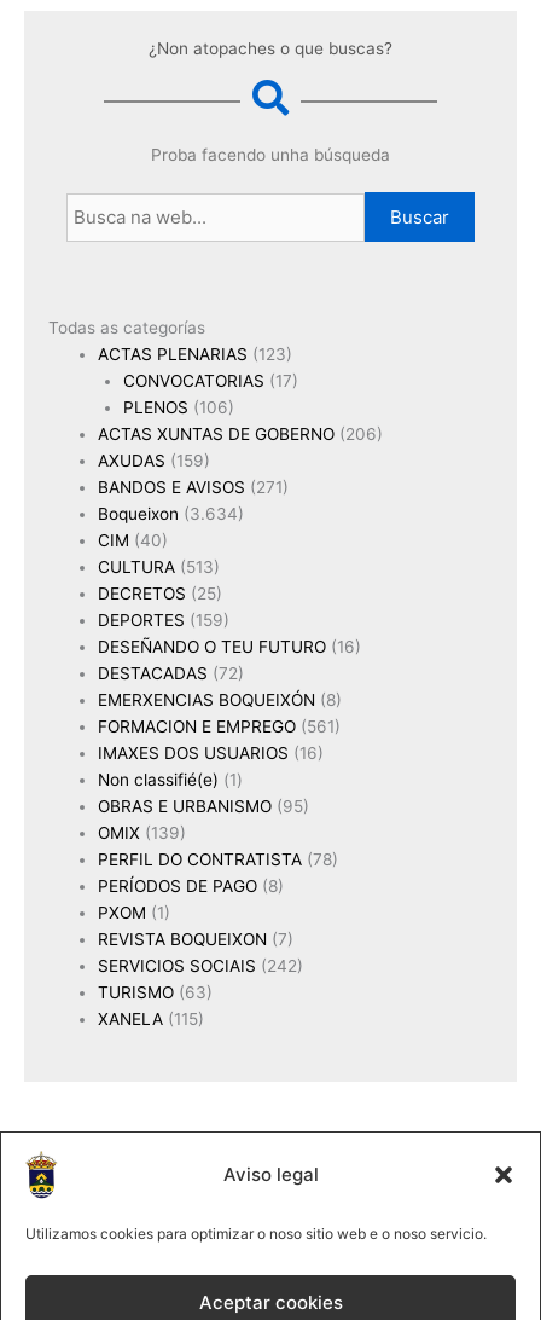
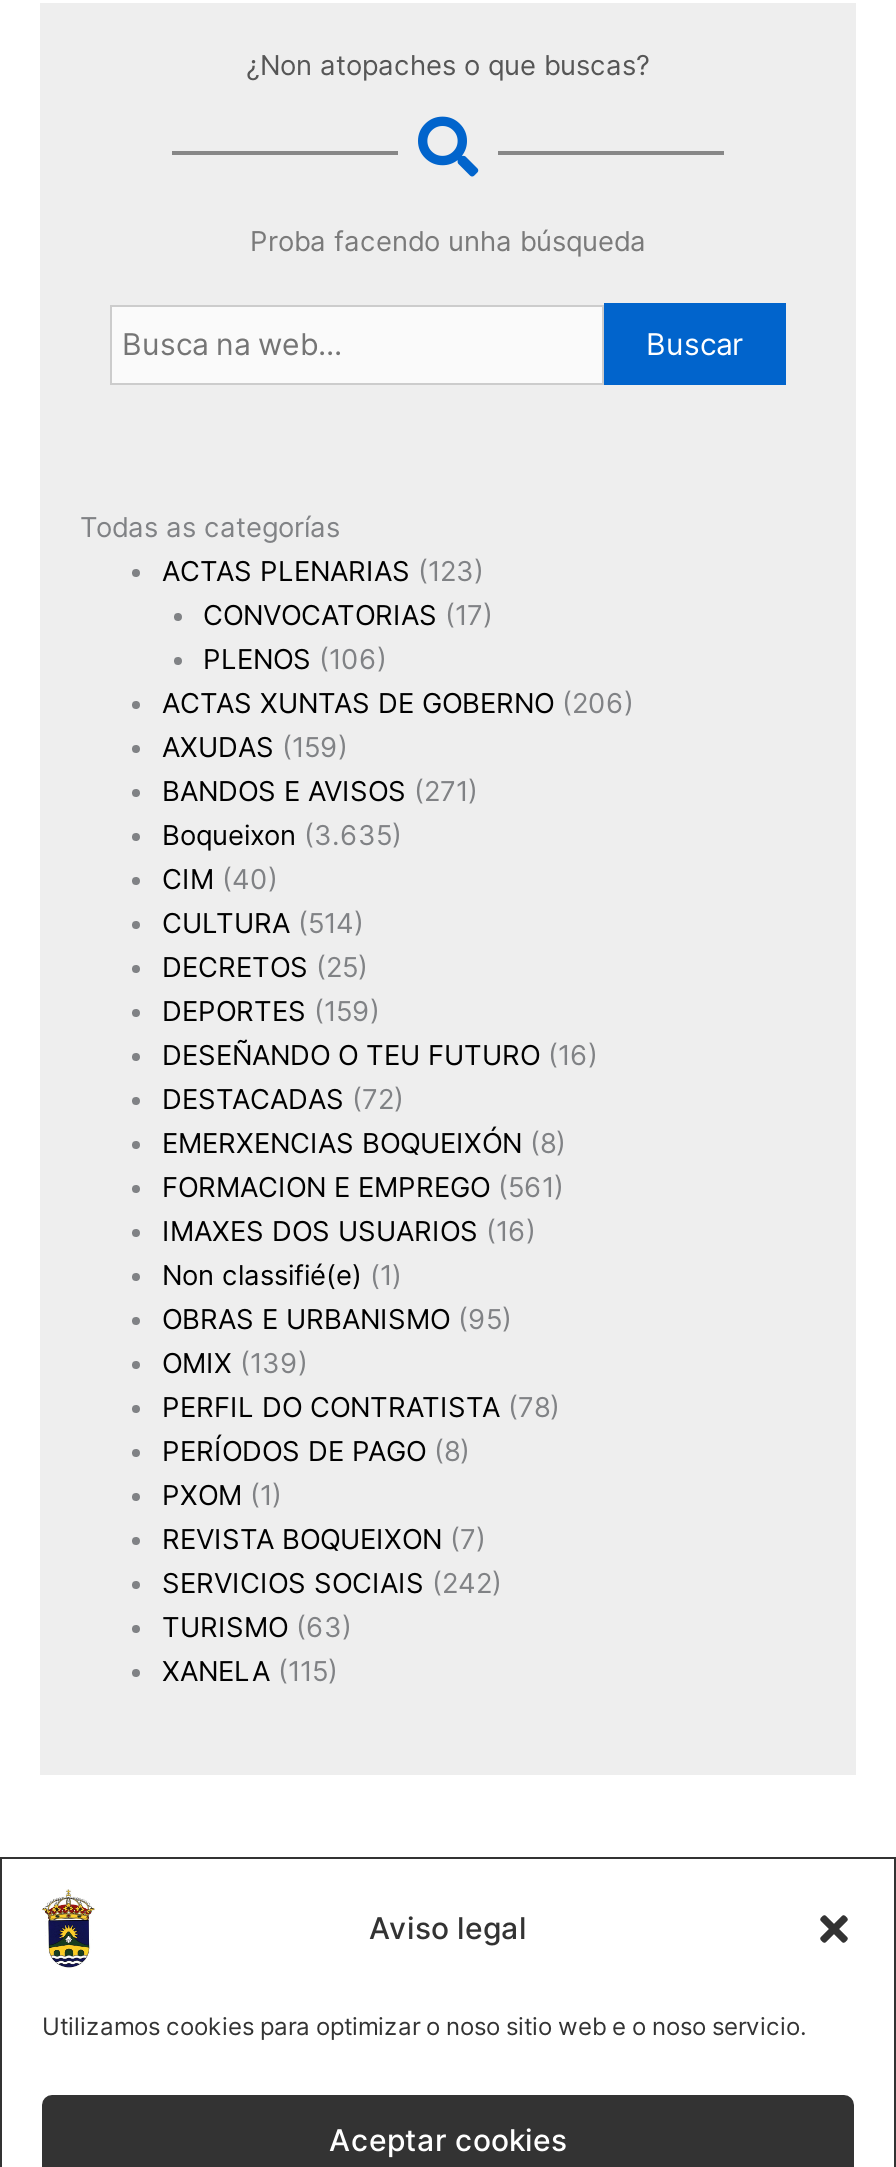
- Boqueixon (3.634)
+ Boqueixon (3.635)

- CULTURA (513)
+ CULTURA (514)
